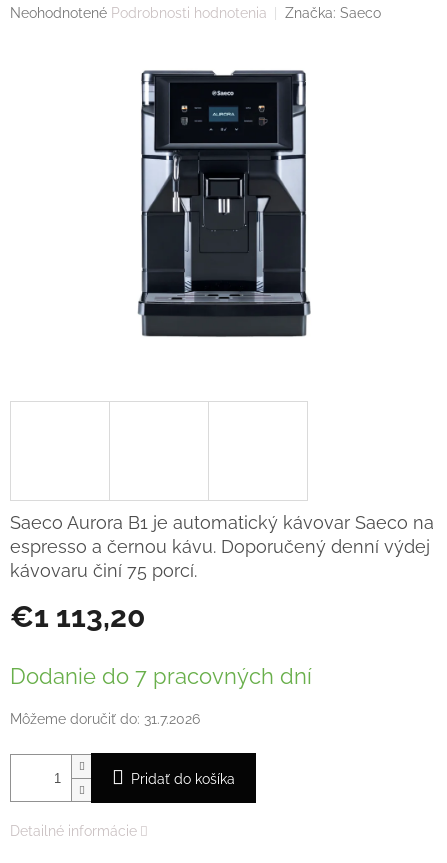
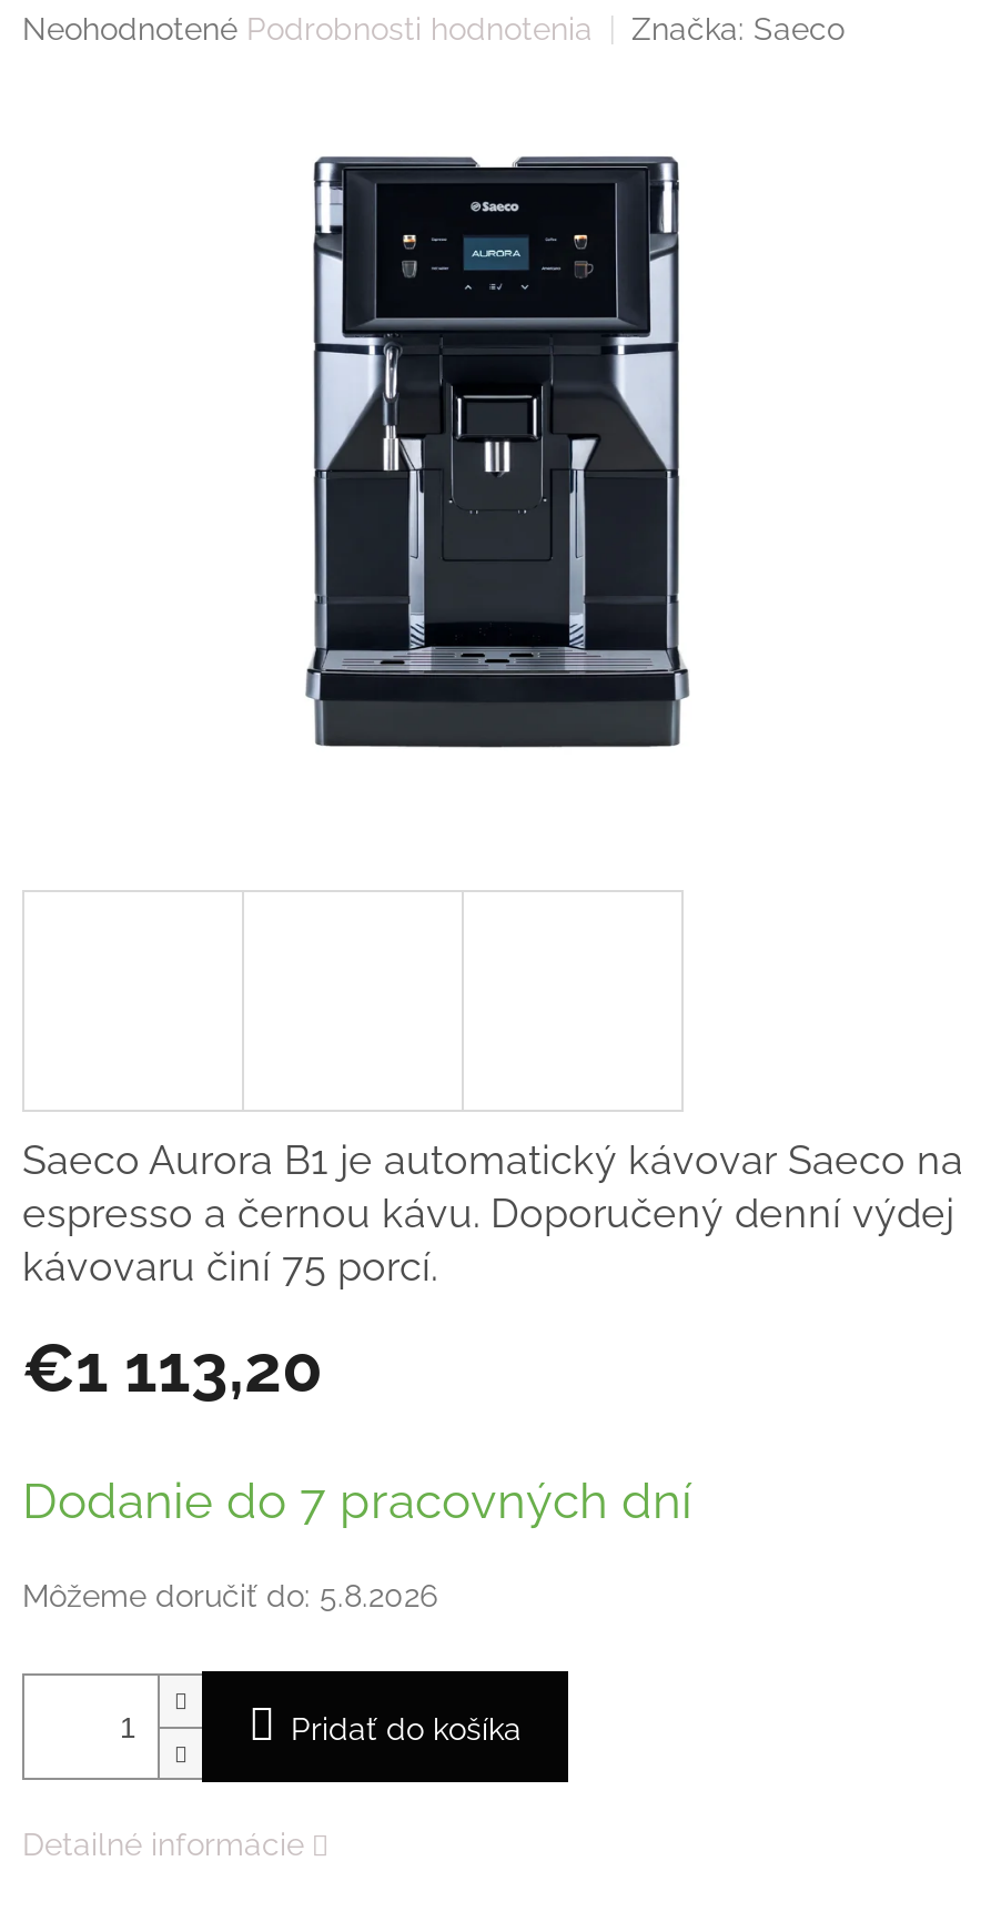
- Môžeme doručiť do: 31.7.2026
+ Môžeme doručiť do: 5.8.2026
